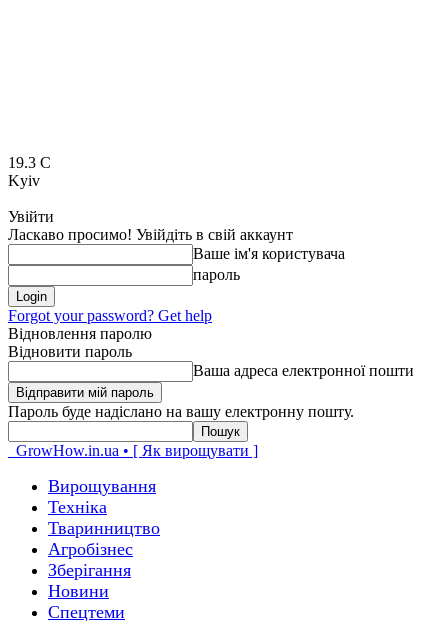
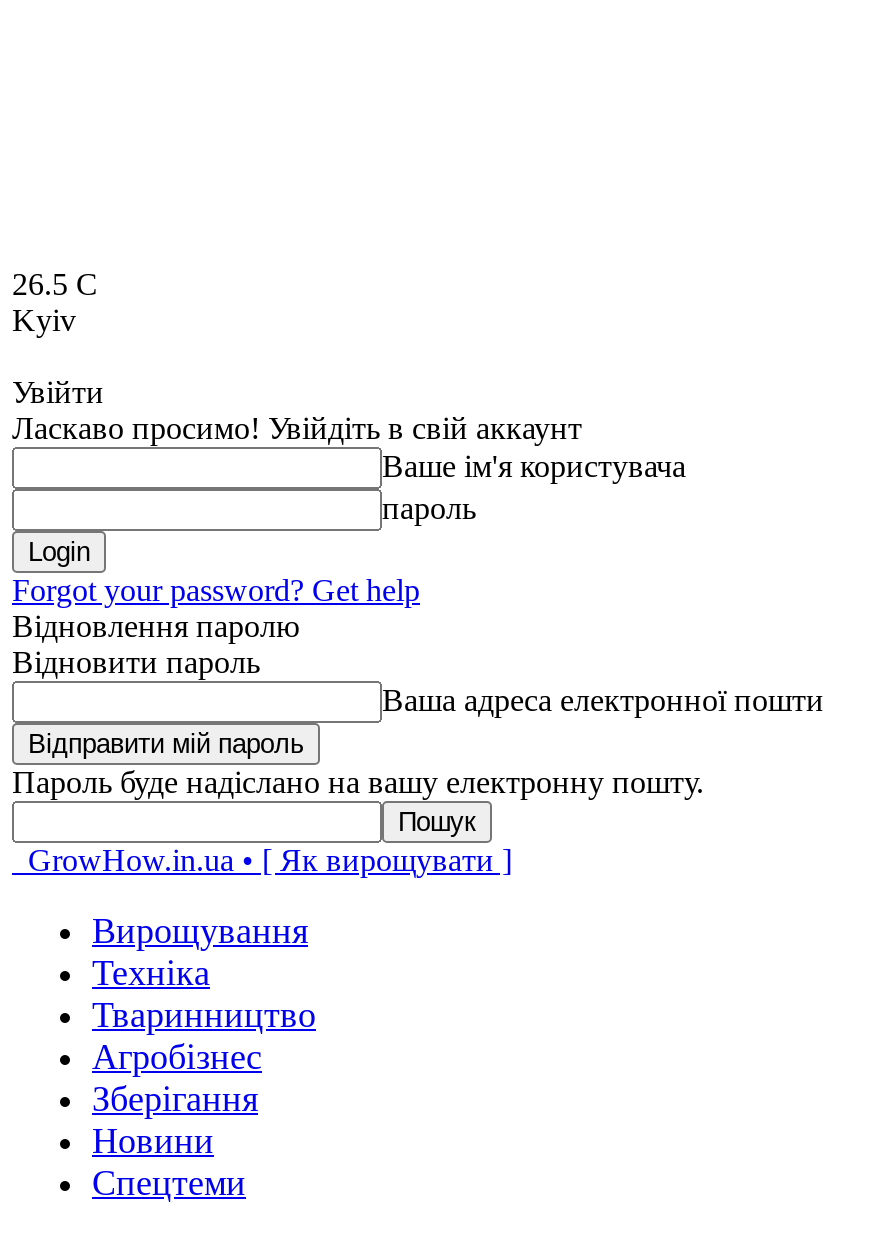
- 19.3 C
+ 26.5 C
